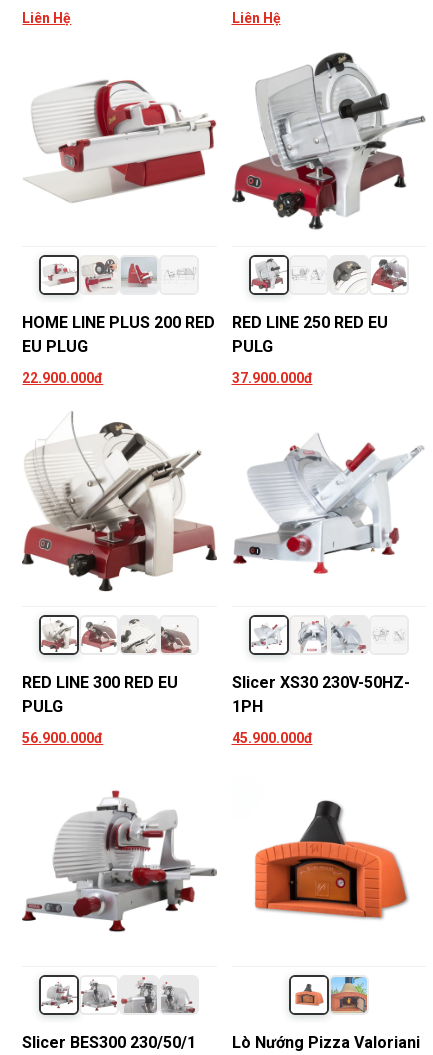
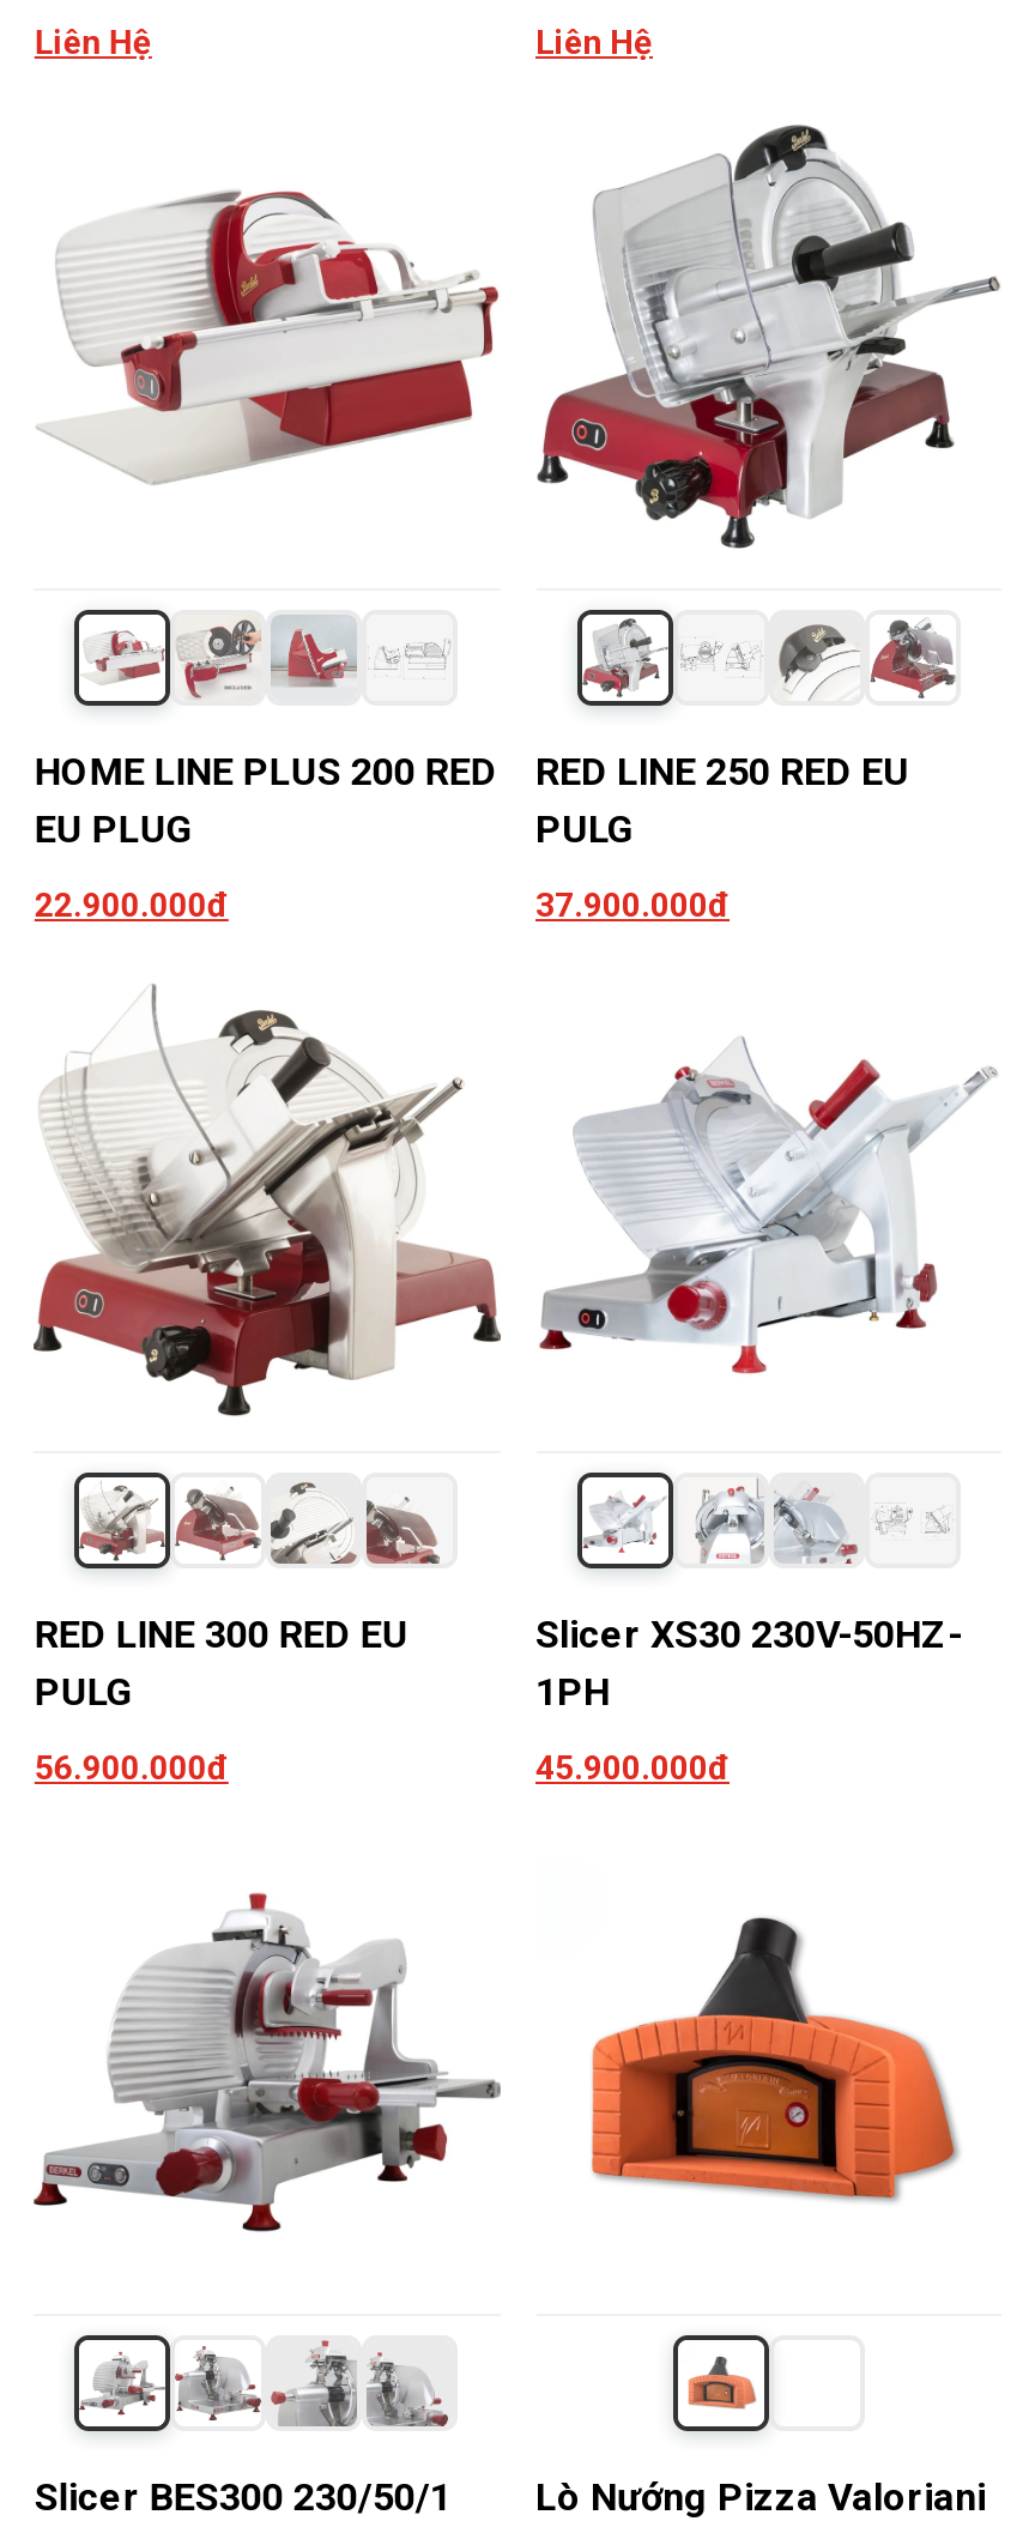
- [image]
